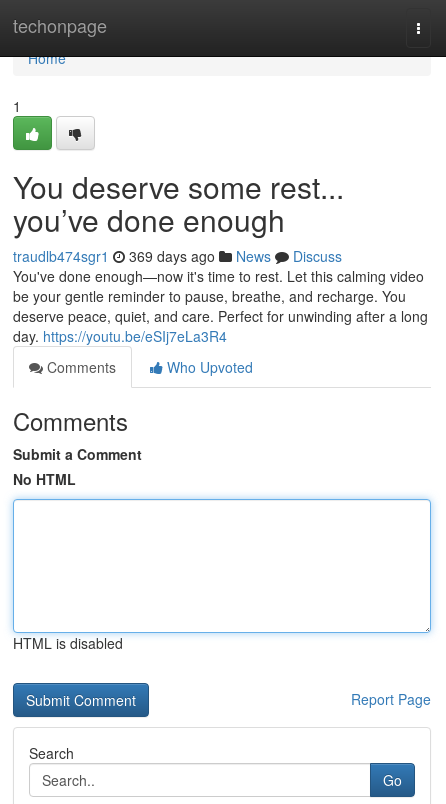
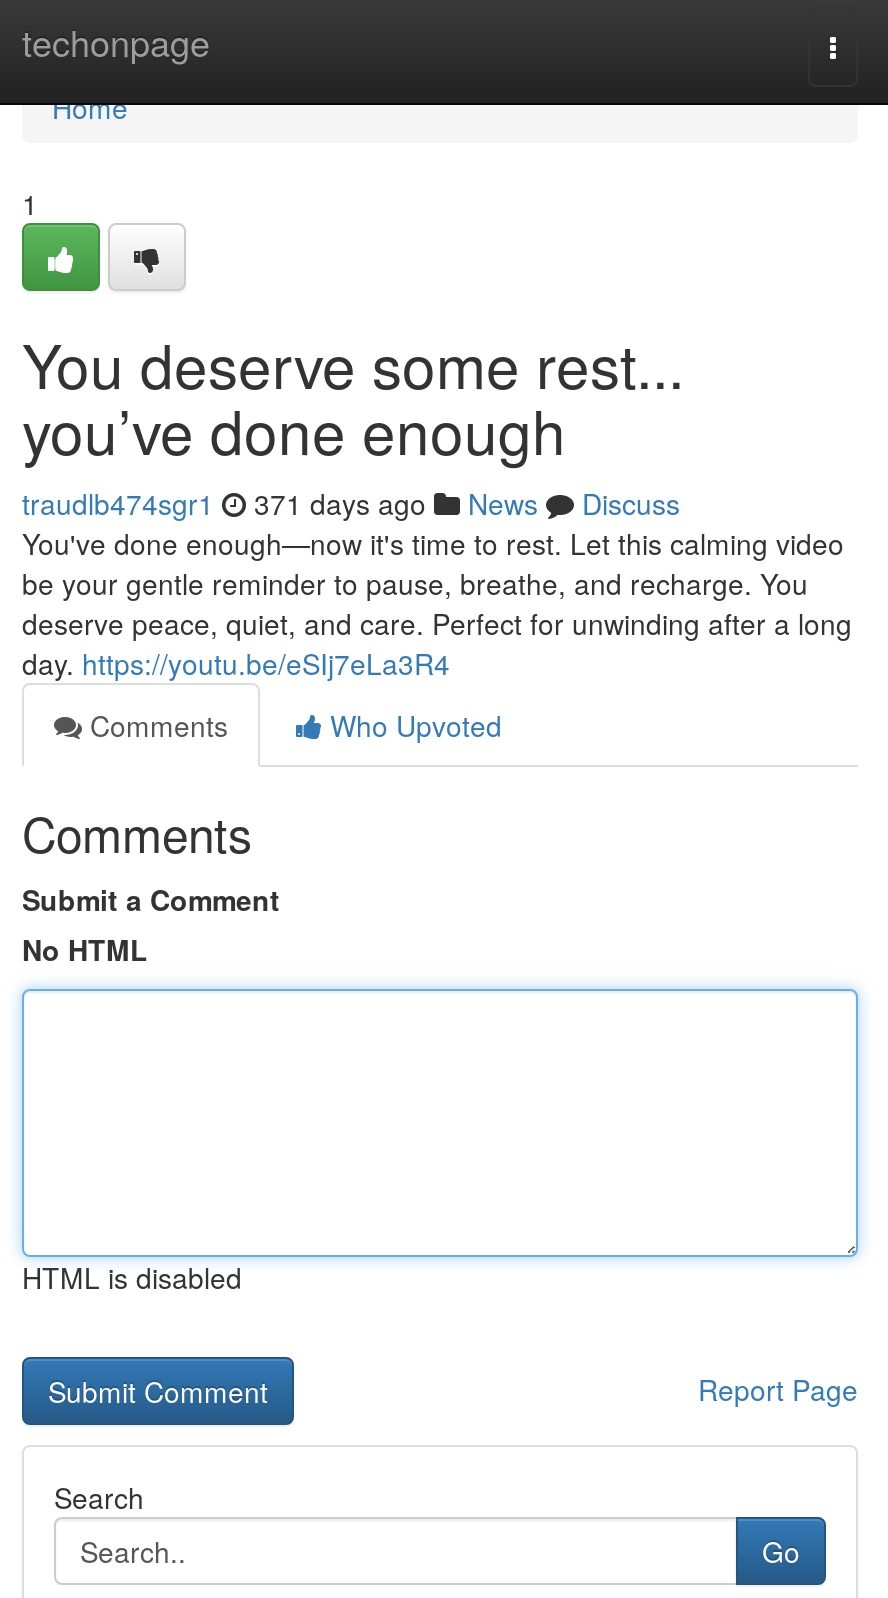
- traudlb474sgr1 369 days ago News Discuss
+ traudlb474sgr1 371 days ago News Discuss
